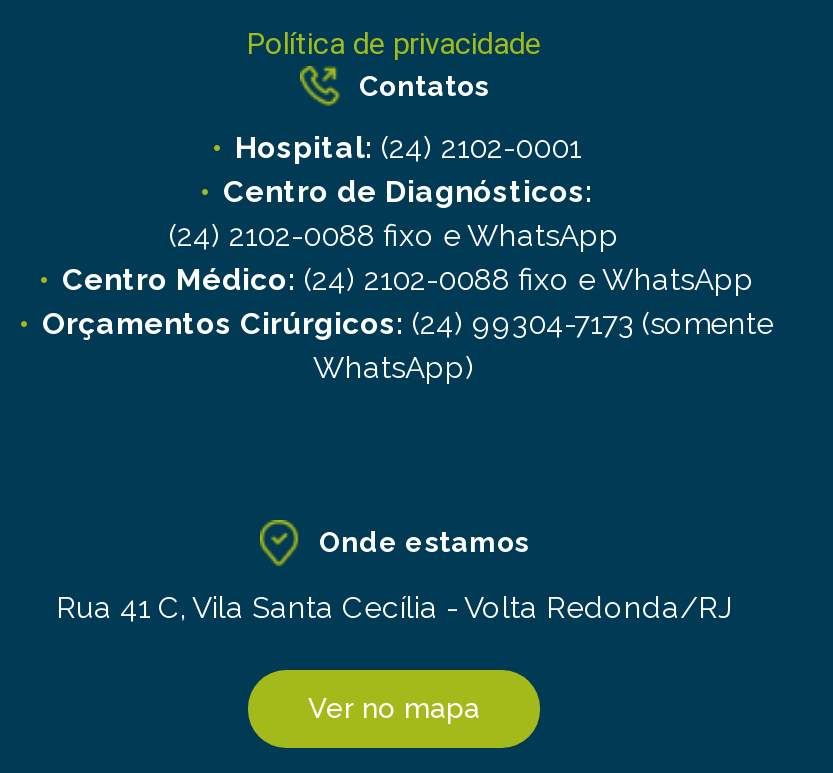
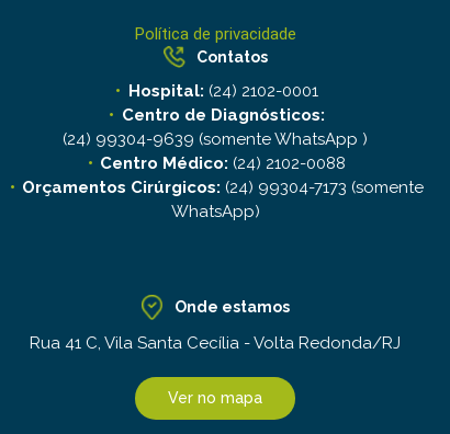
- (24) 2102-0088 fixo e WhatsApp
- Centro Médico: (24) 2102-0088 fixo e WhatsApp
+ (24) 99304-9639 (somente WhatsApp )
+ Centro Médico: (24) 2102-0088
